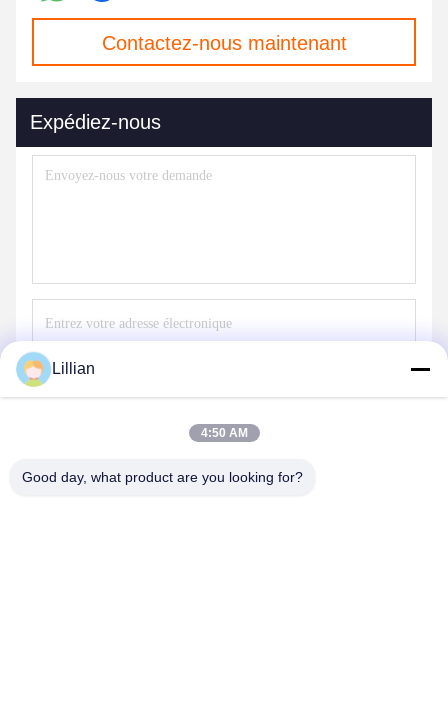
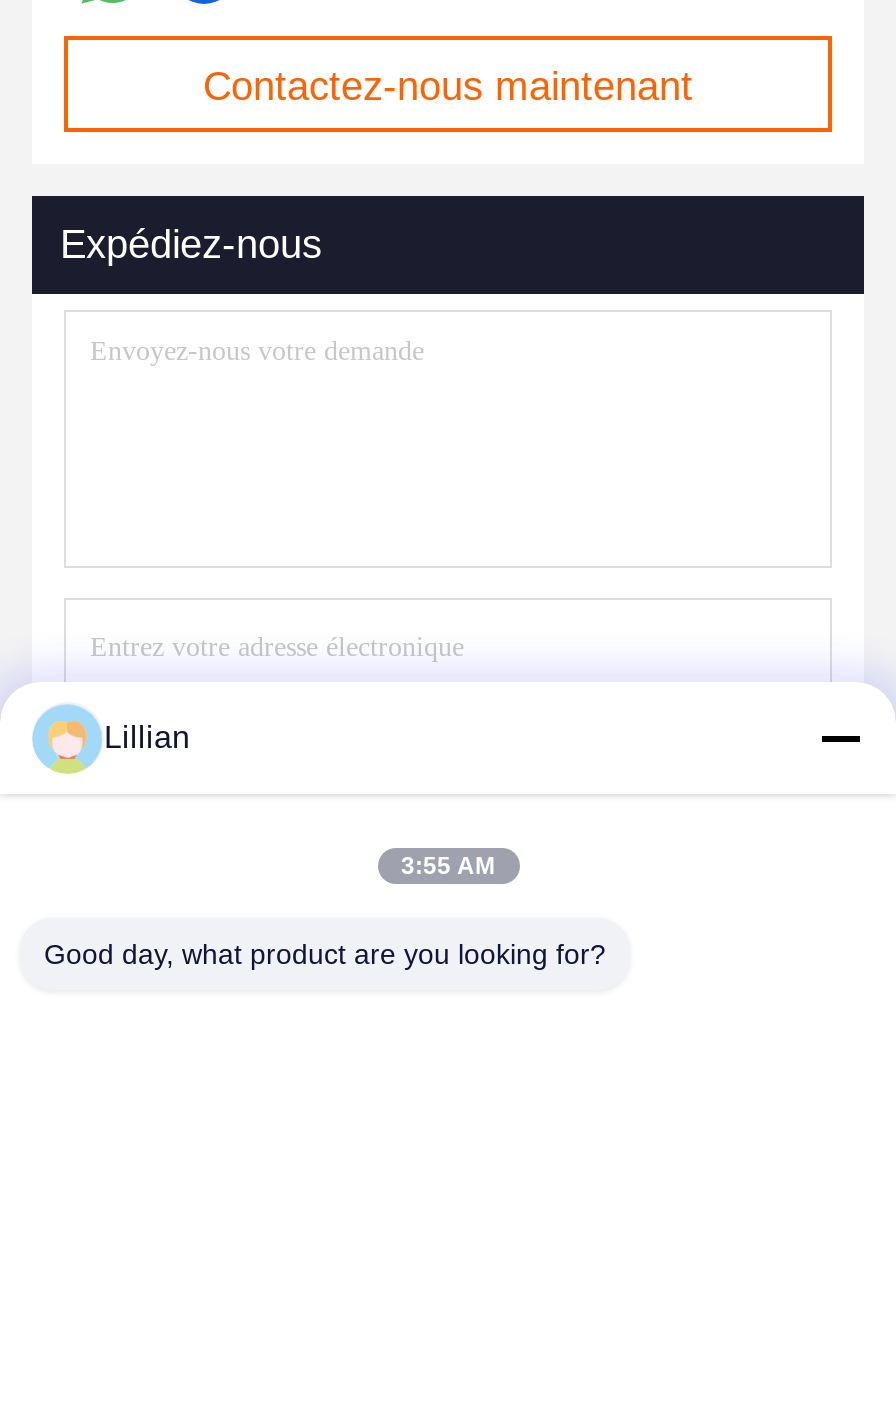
- 4:50 AM
+ 3:55 AM
